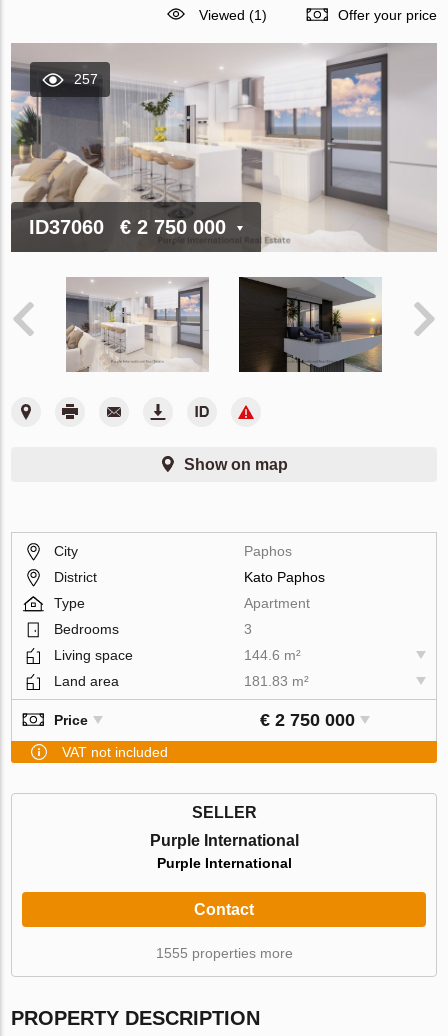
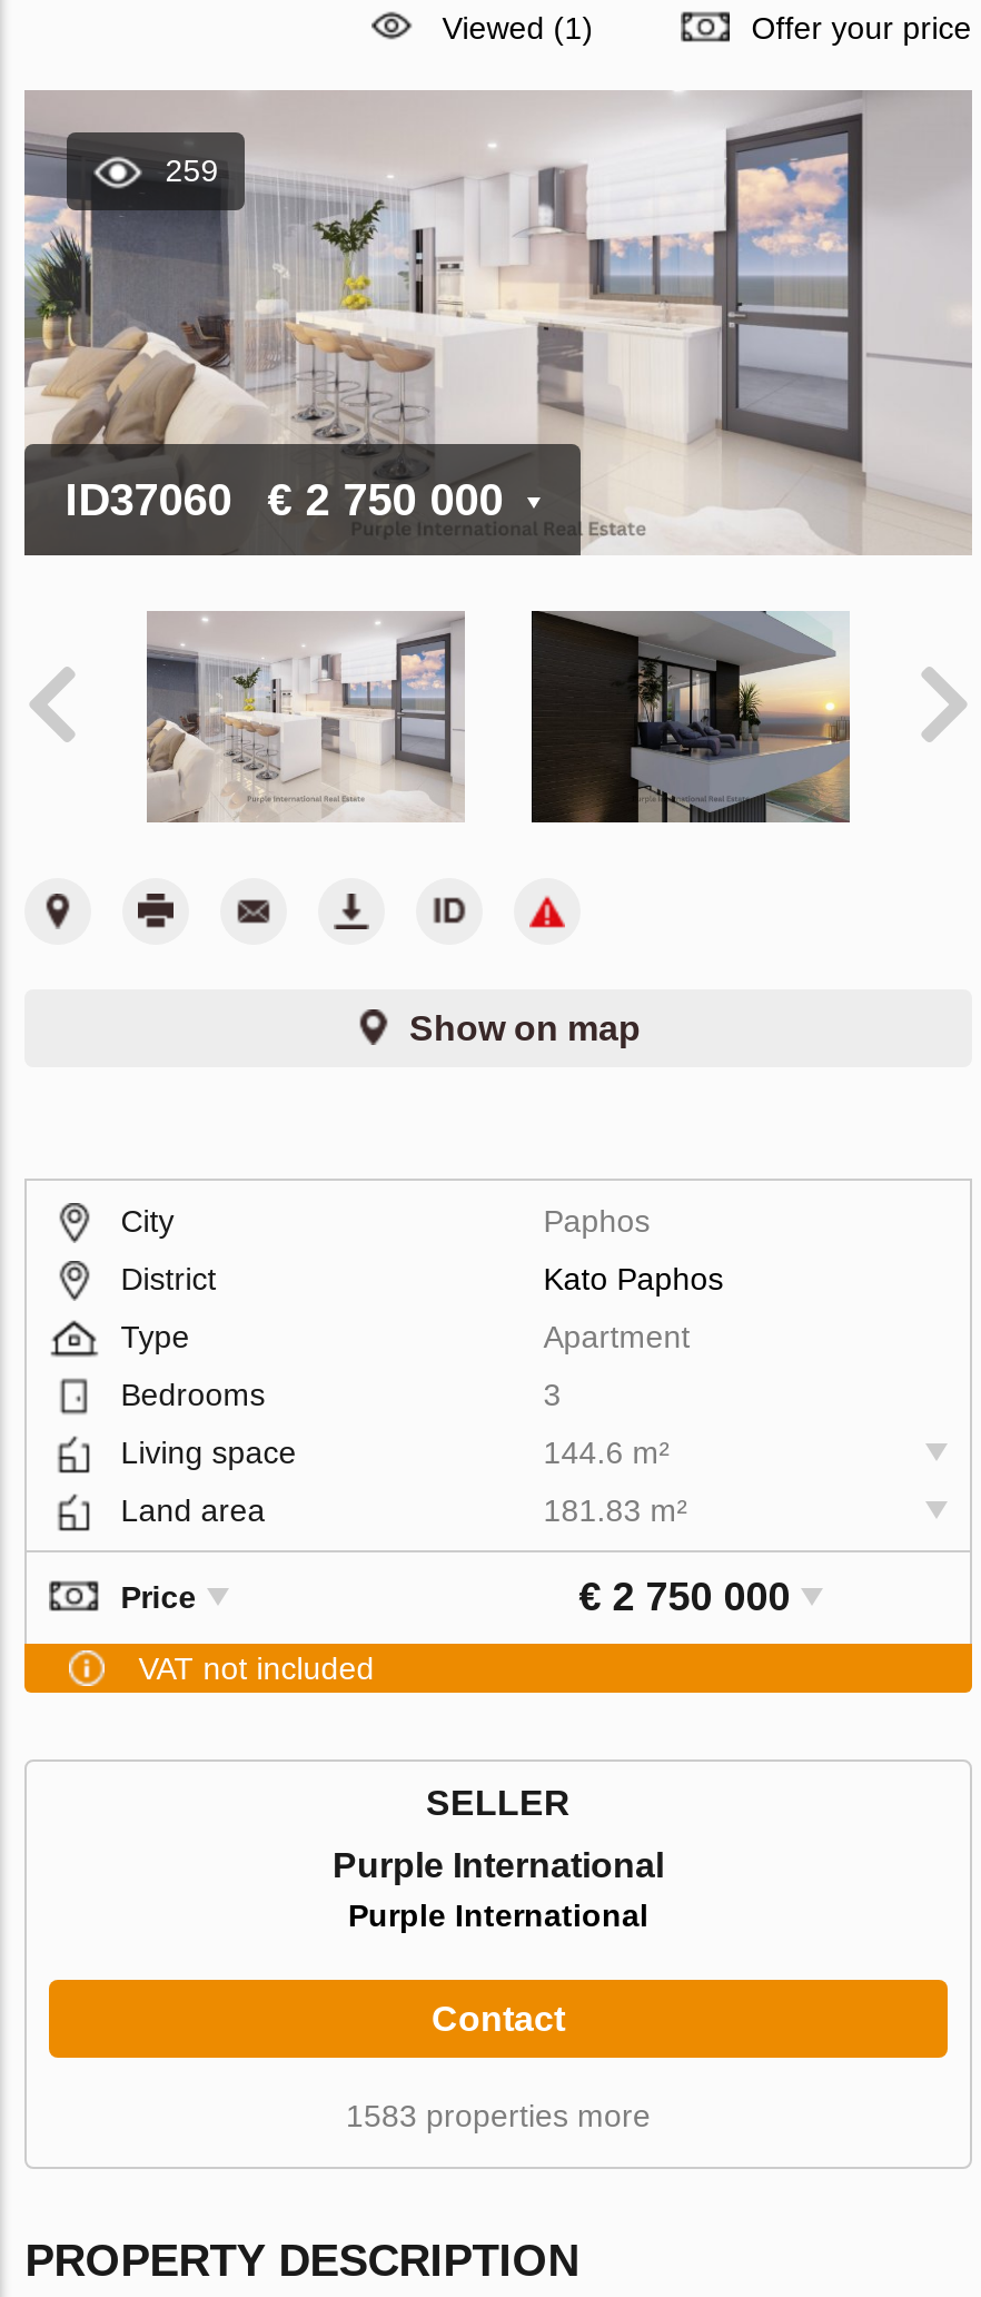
- 257
+ 259

- 1555 properties more
+ 1583 properties more
